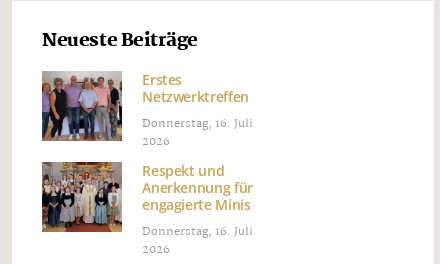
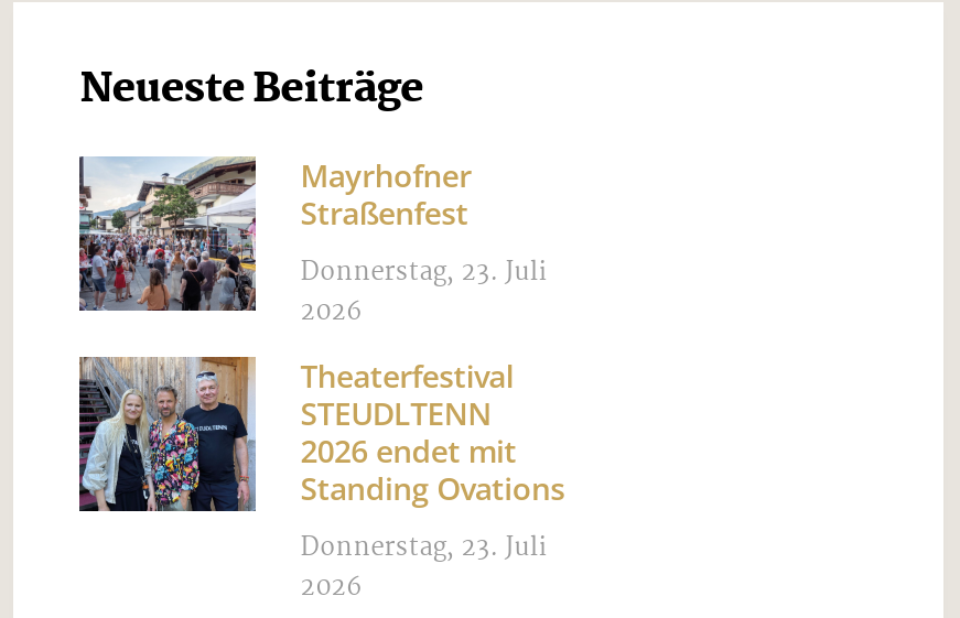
- [image]
- Erstes
- Netzwerktreffen
+ [image]
+ Mayrhofner
+ Straßenfest

- Donnerstag, 16. Juli
+ Donnerstag, 23. Juli

- [image]
- Respekt und
- Anerkennung für
- engagierte Minis
+ [image]
+ Theaterfestival
+ STEUDLTENN
+ 2026 endet mit
+ Standing Ovations

- Donnerstag, 16. Juli
+ Donnerstag, 23. Juli
